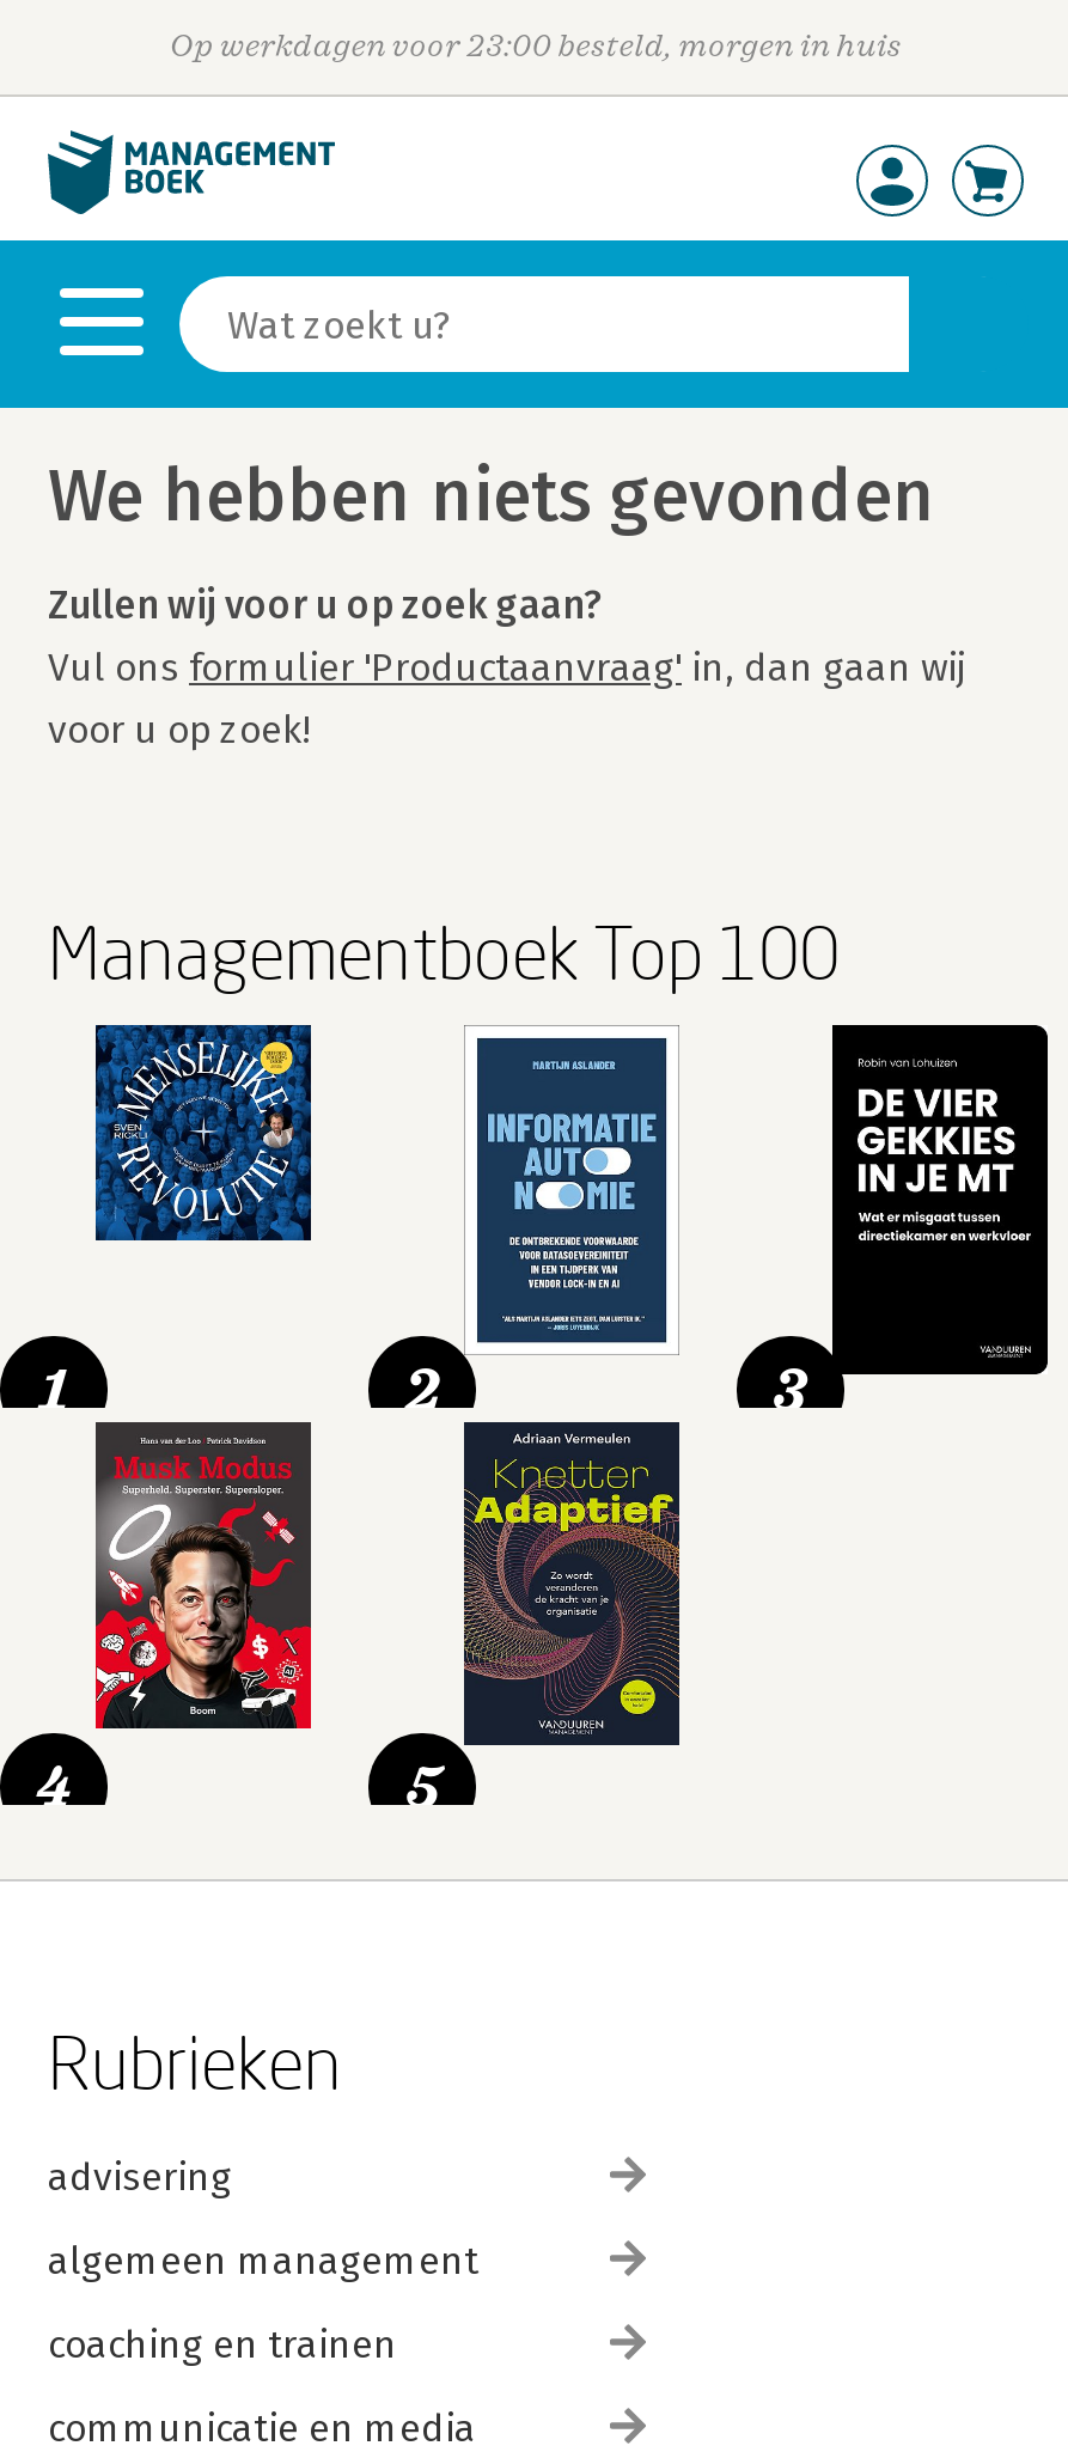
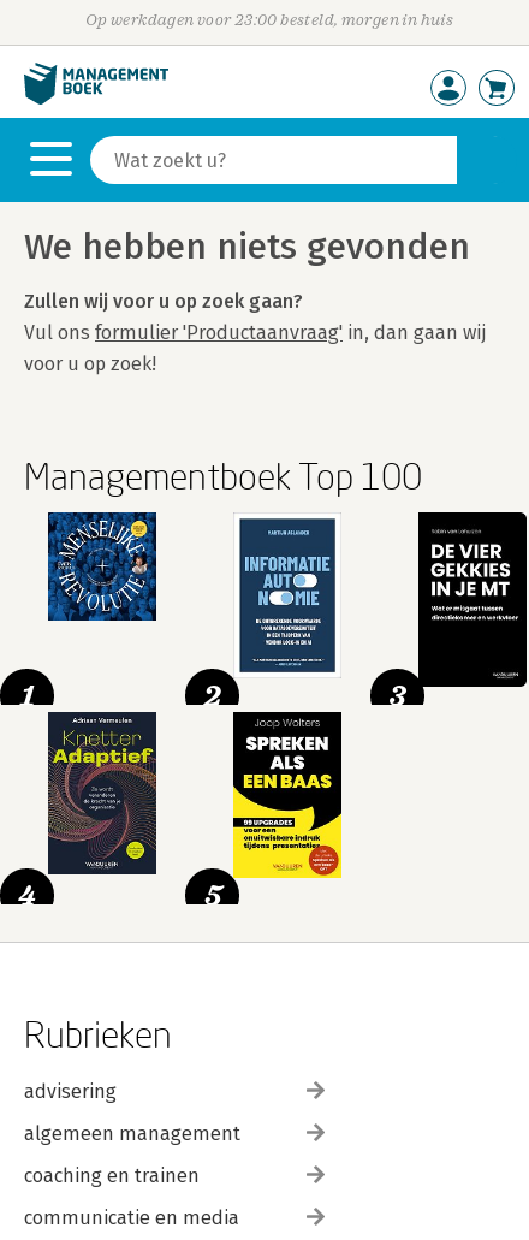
- [image]
+ [image]

- [image]
+ [image]
